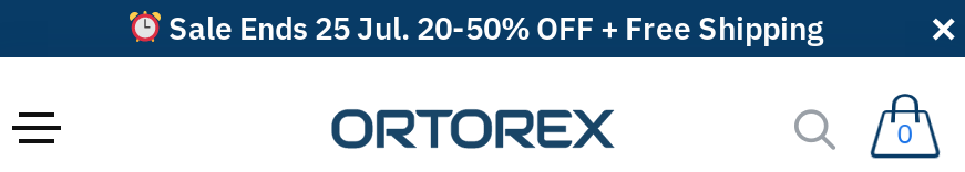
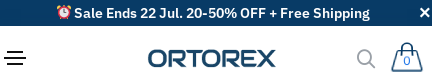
- Sale Ends 25 Jul. 20-50% OFF + Free Shipping
+ Sale Ends 22 Jul. 20-50% OFF + Free Shipping
